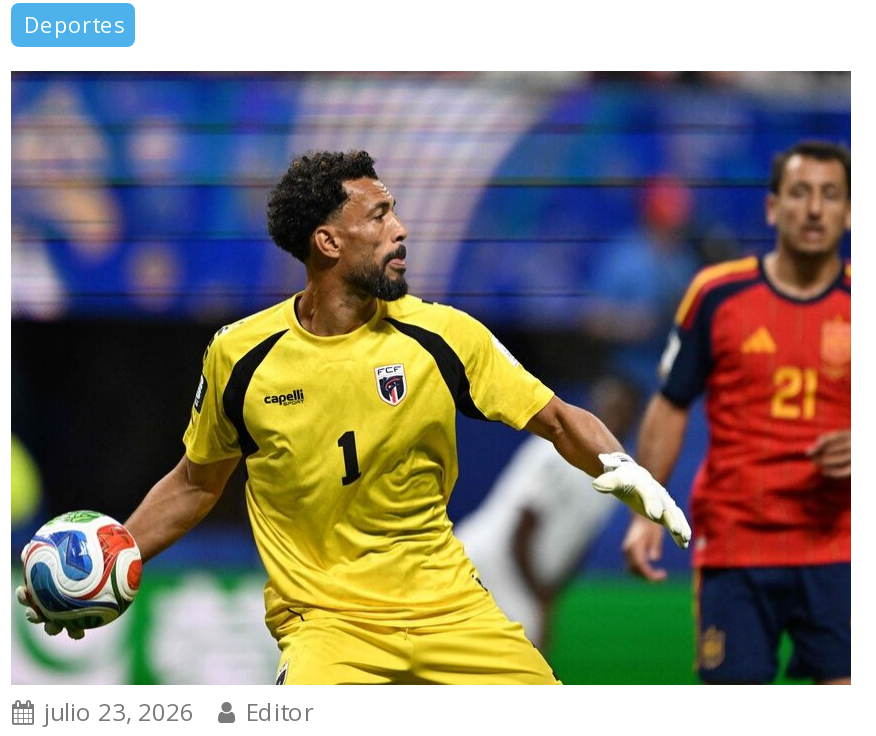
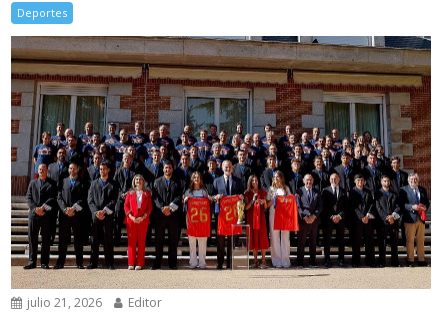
- [image]
- julio 23, 2026 Editor
+ [image]
+ julio 21, 2026 Editor
